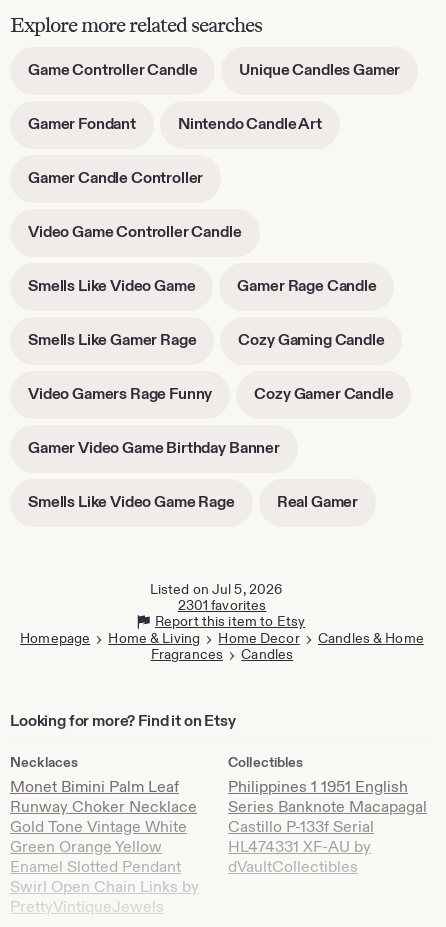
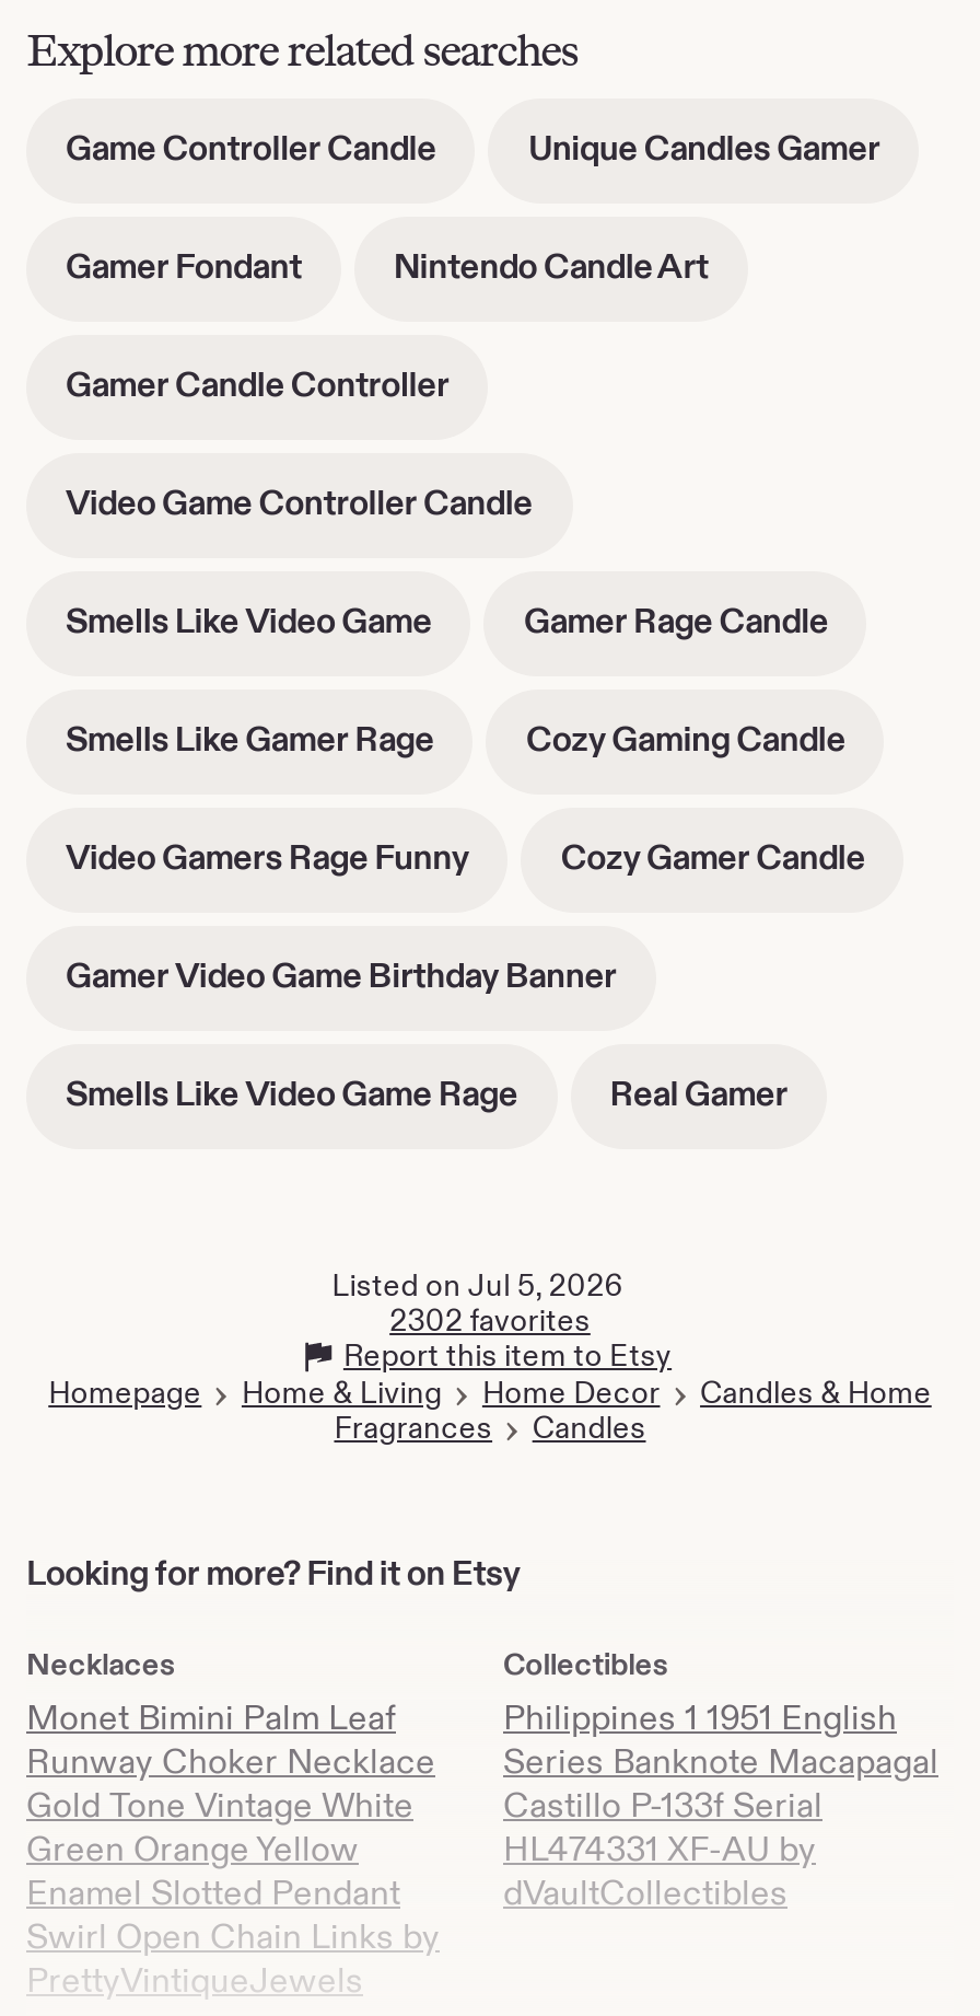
- 2301 favorites
+ 2302 favorites
